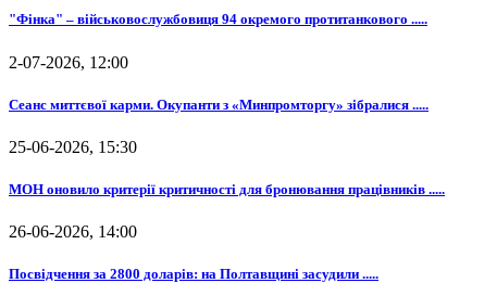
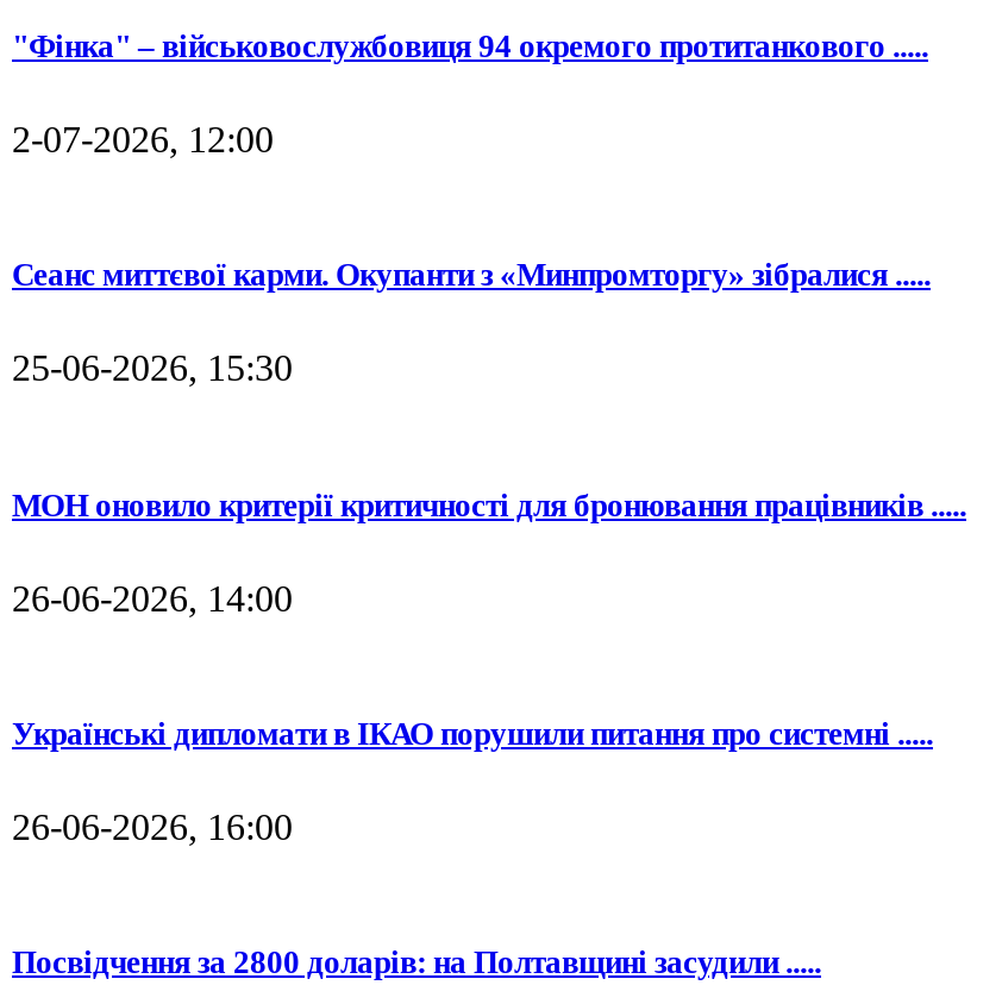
+ Українські дипломати в ІКАО порушили питання про системні .....
+ 26-06-2026, 16:00
